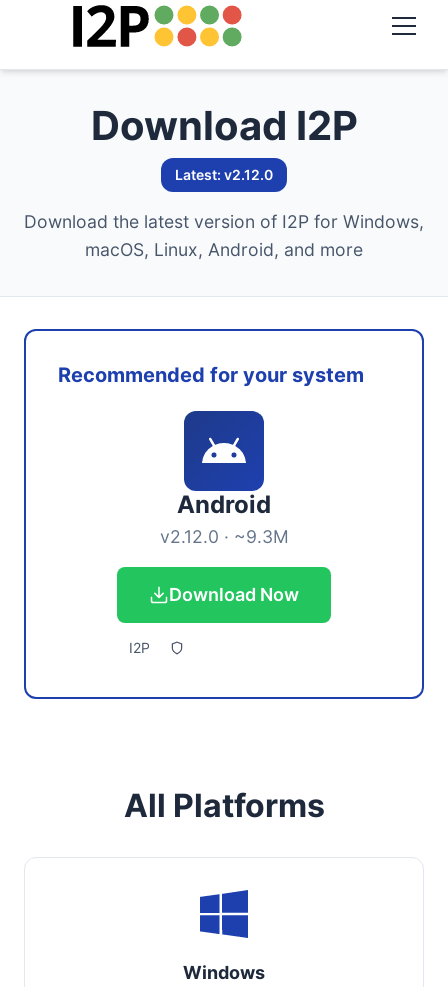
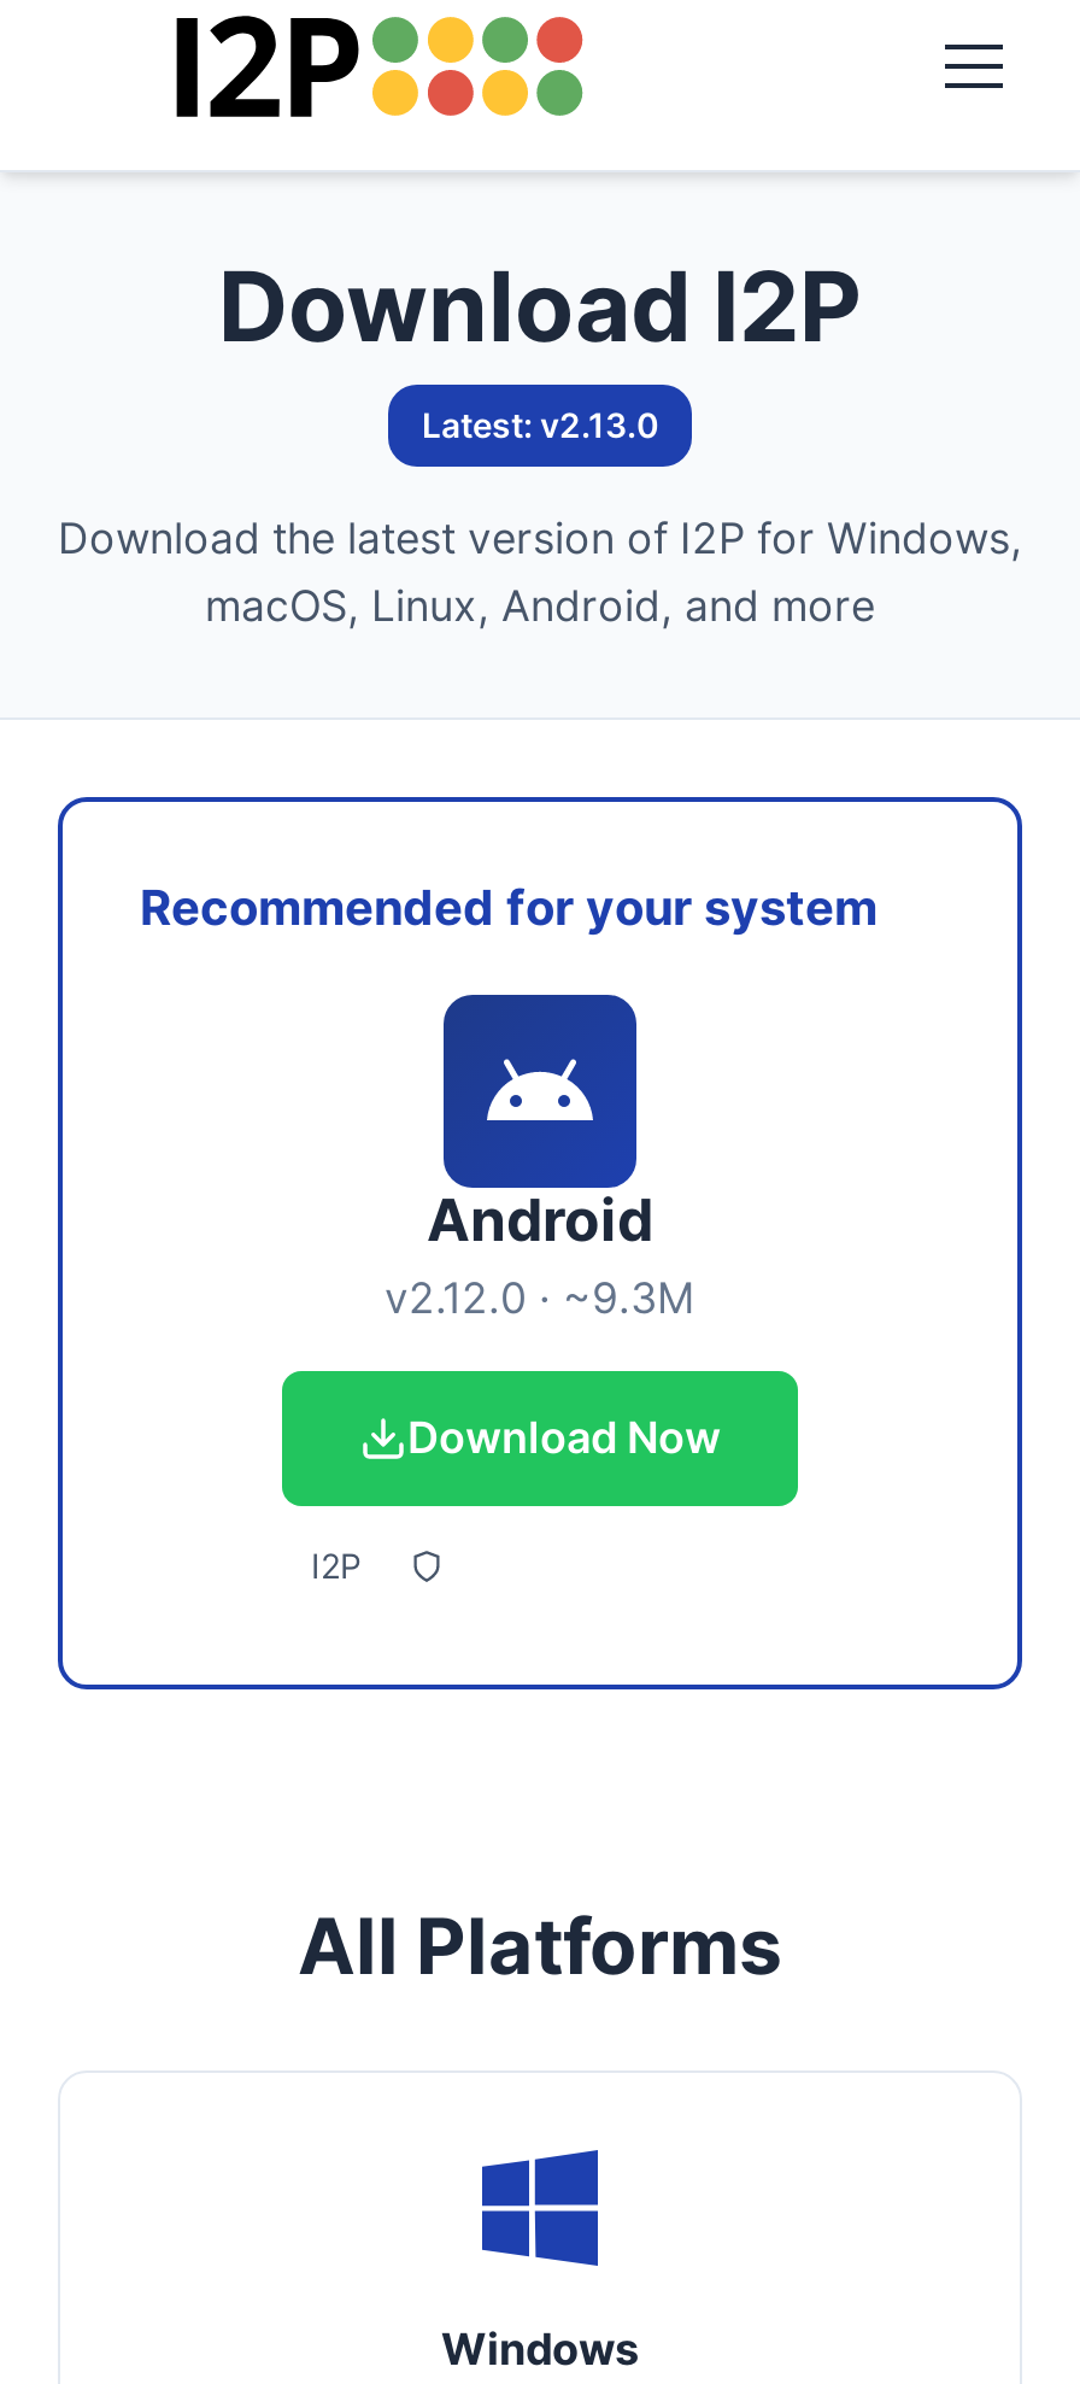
- Latest: v2.12.0
+ Latest: v2.13.0
